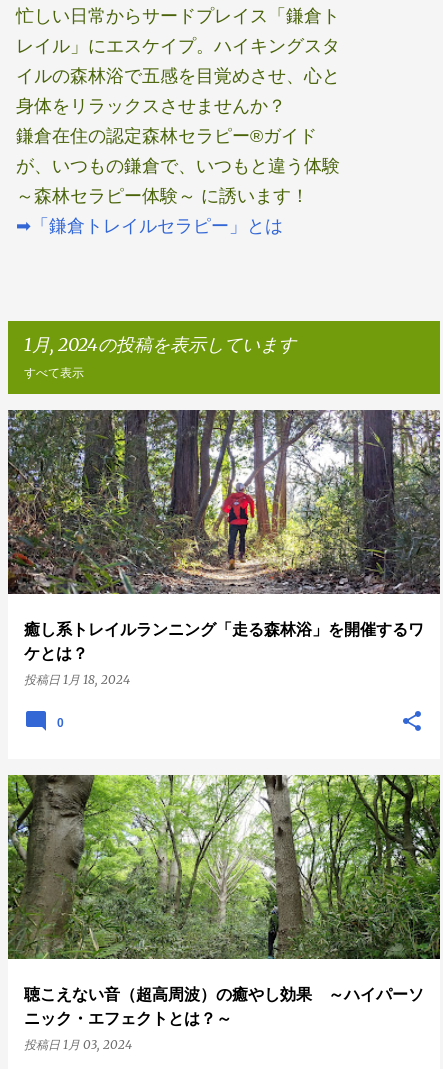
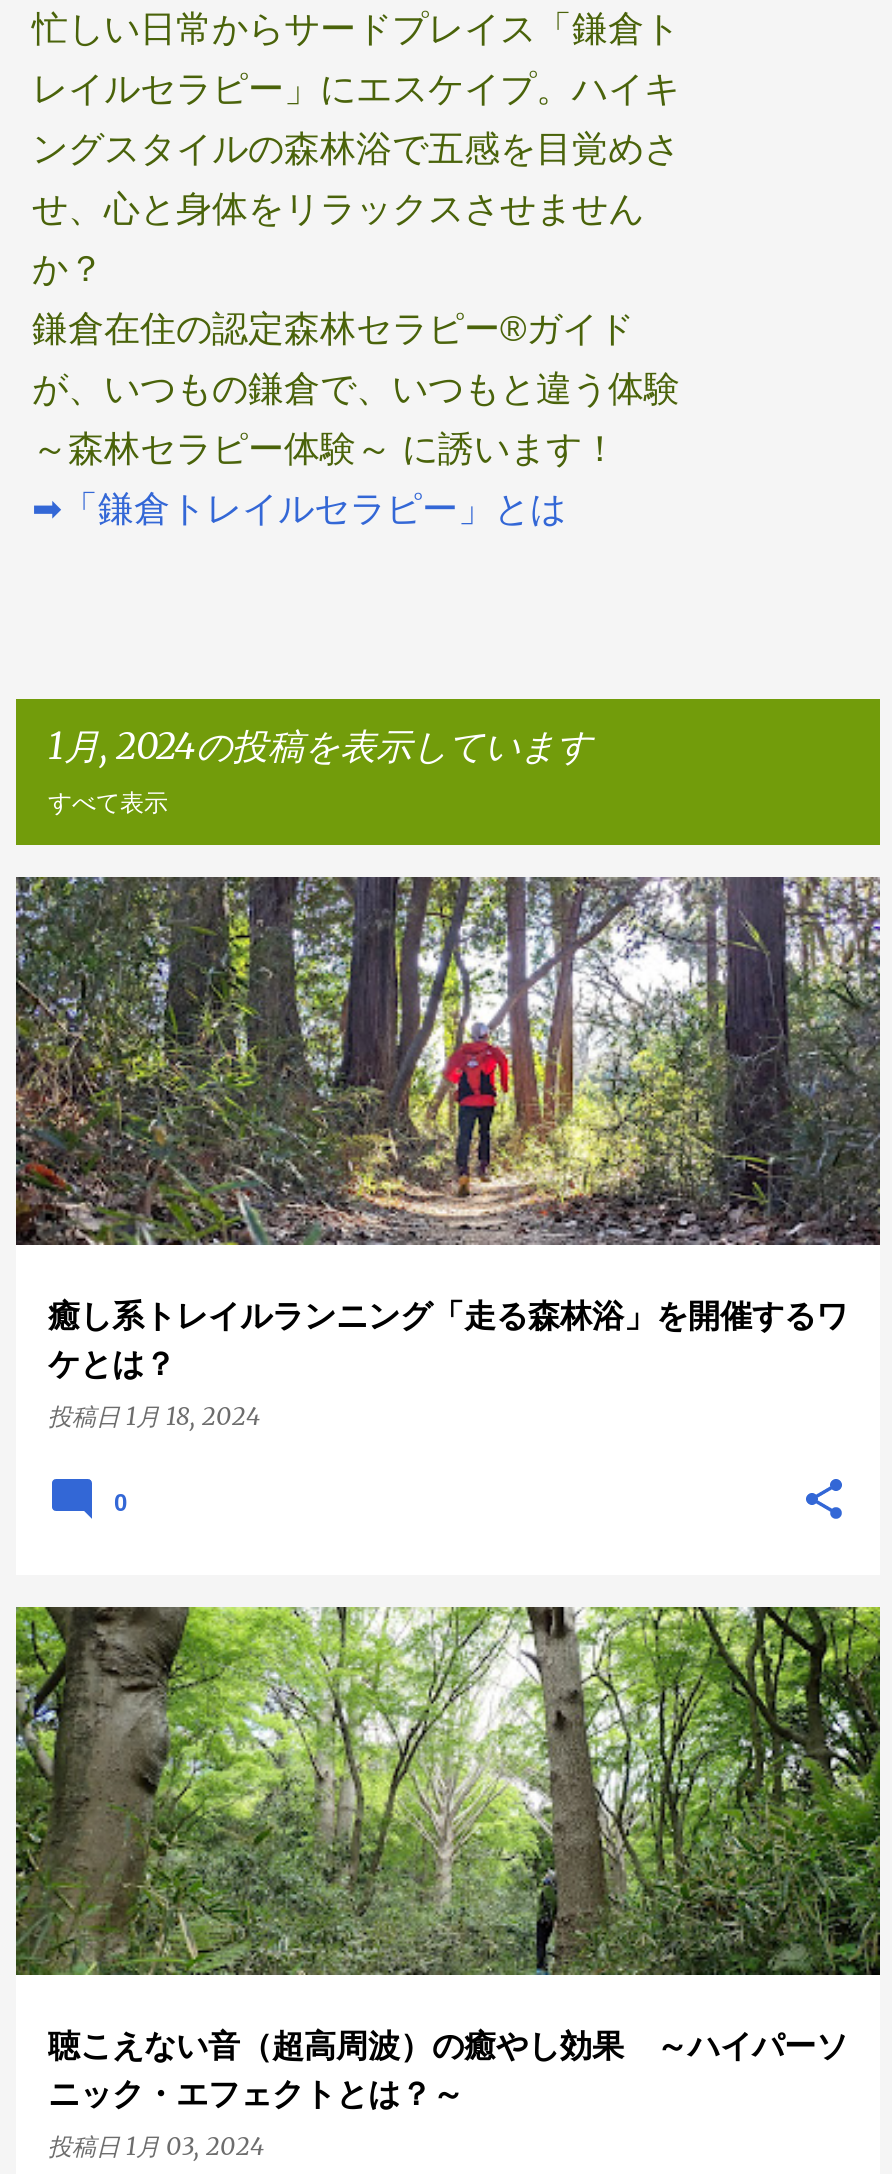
- レイル」にエスケイプ。ハイキングスタ
- イルの森林浴で五感を目覚めさせ、心と
- 身体をリラックスさせませんか？
+ レイルセラピー」にエスケイプ。ハイキ
+ ングスタイルの森林浴で五感を目覚めさ
+ せ、心と身体をリラックスさせません
+ か？
